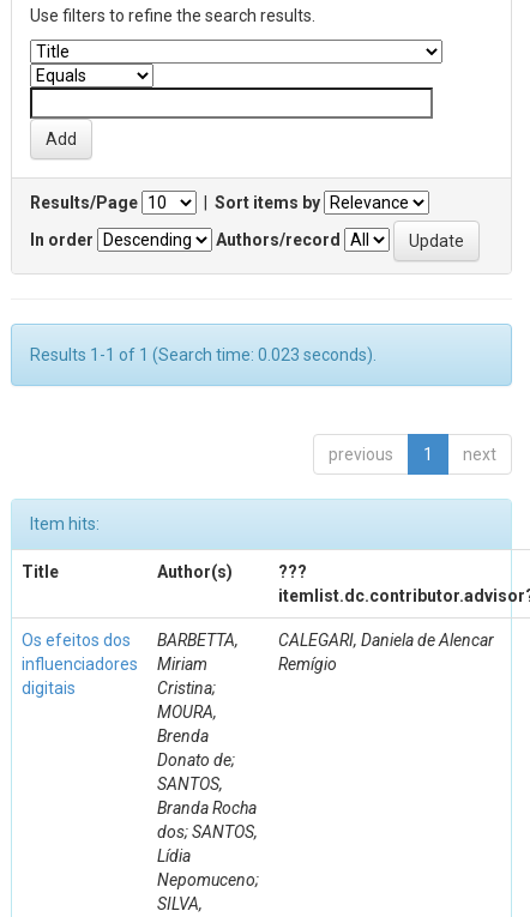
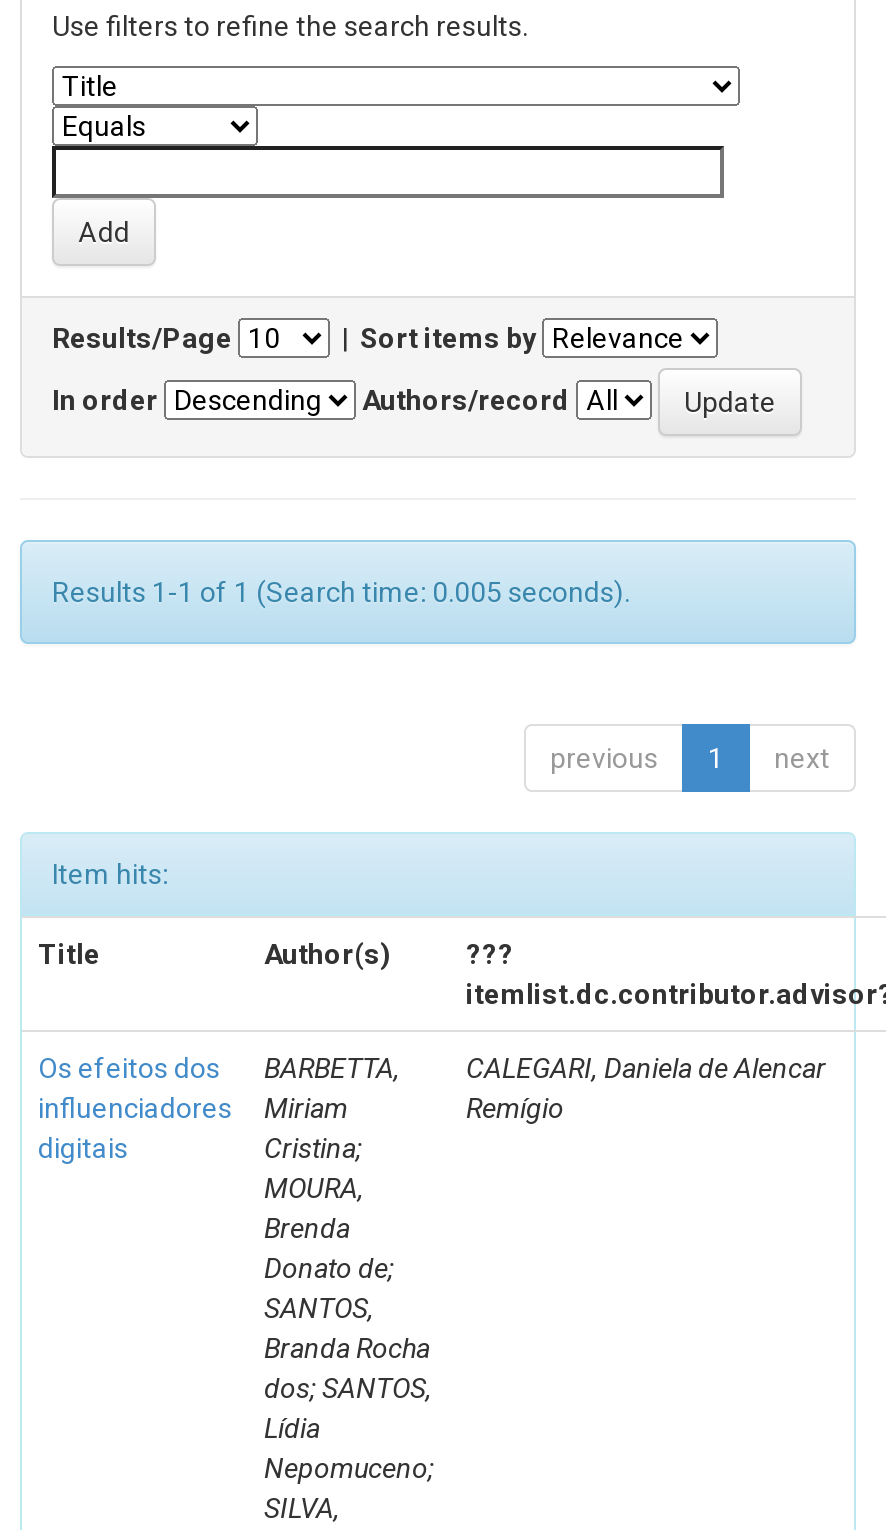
- Results 1-1 of 1 (Search time: 0.023 seconds).
+ Results 1-1 of 1 (Search time: 0.005 seconds).
